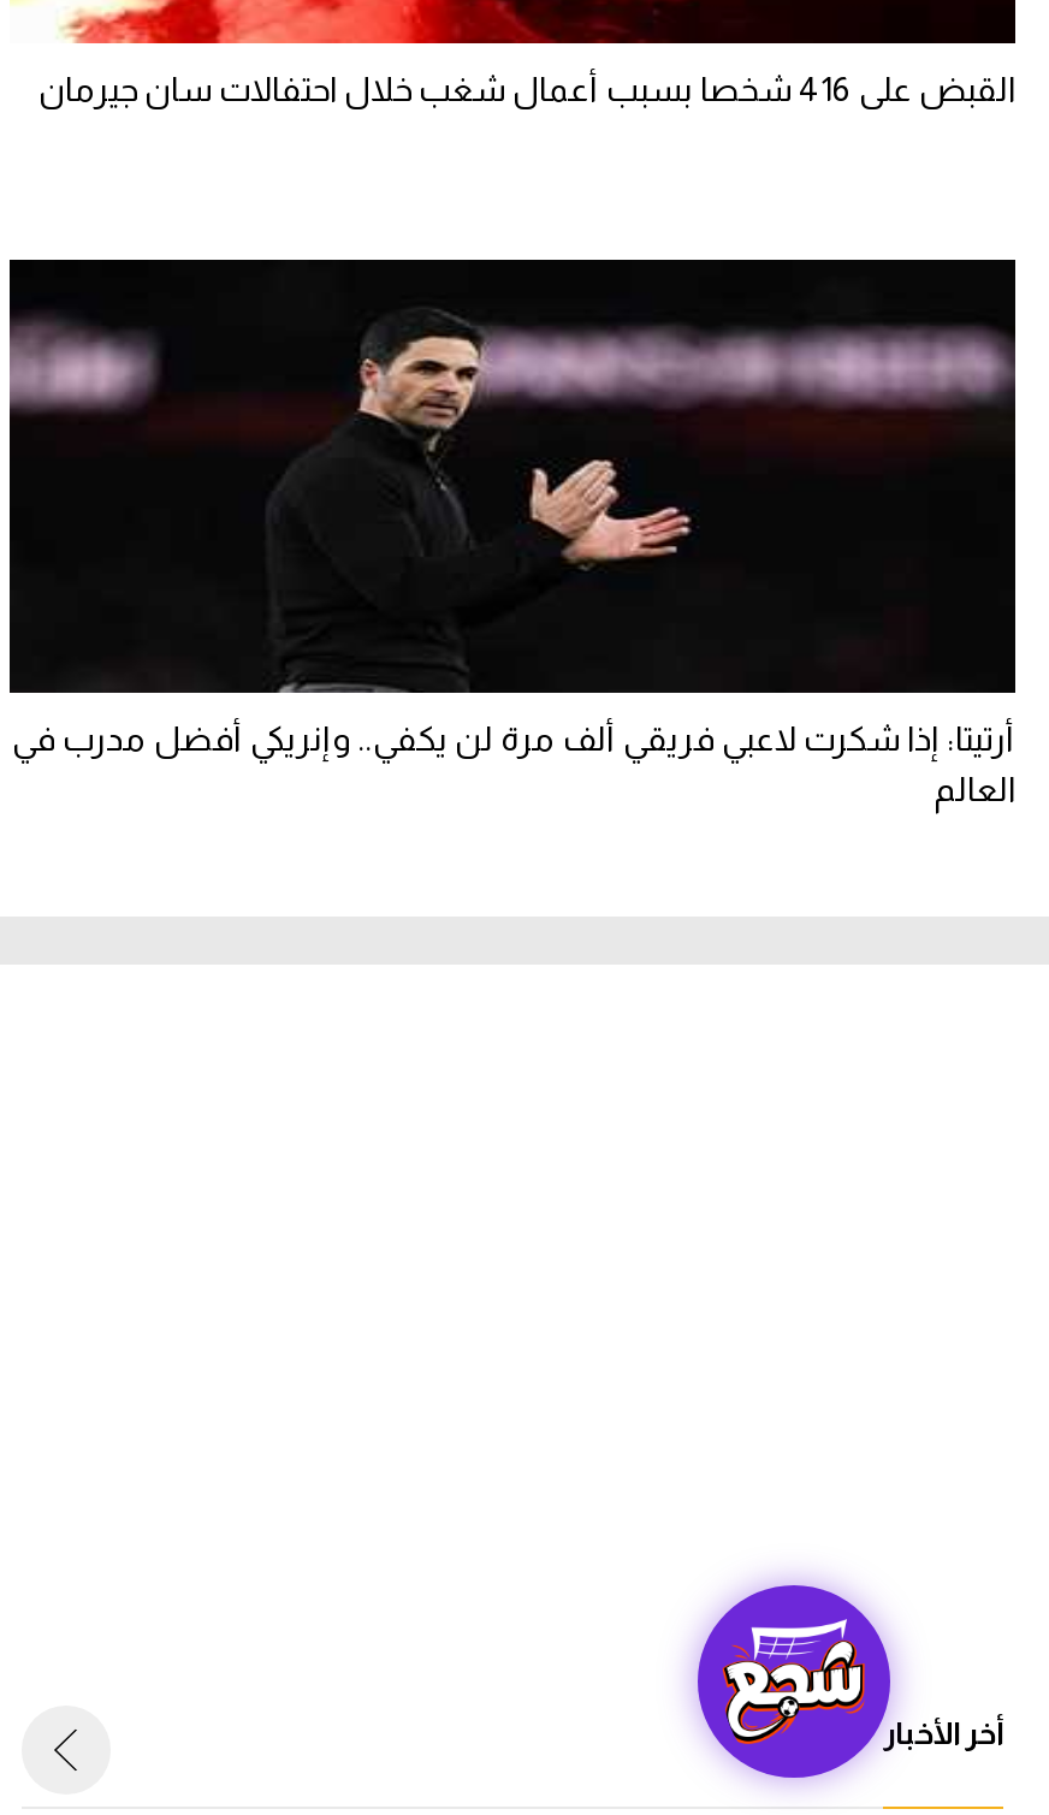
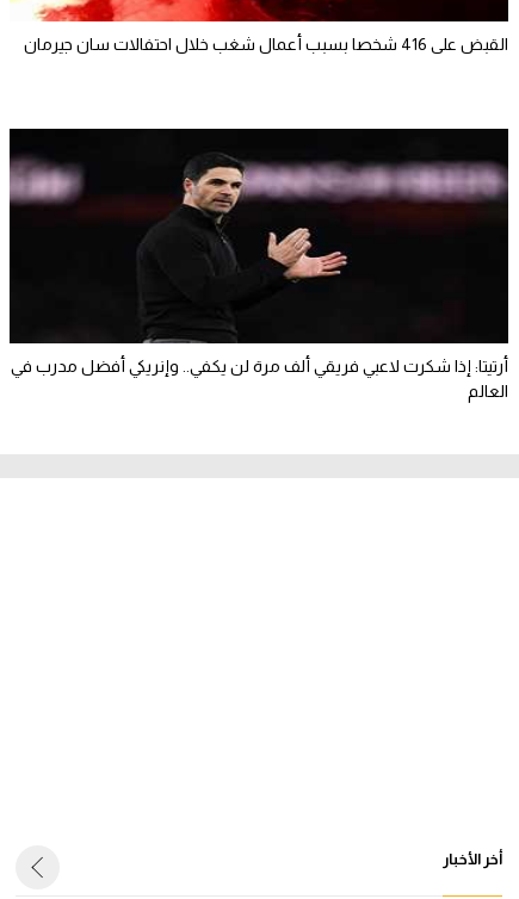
- [image]
